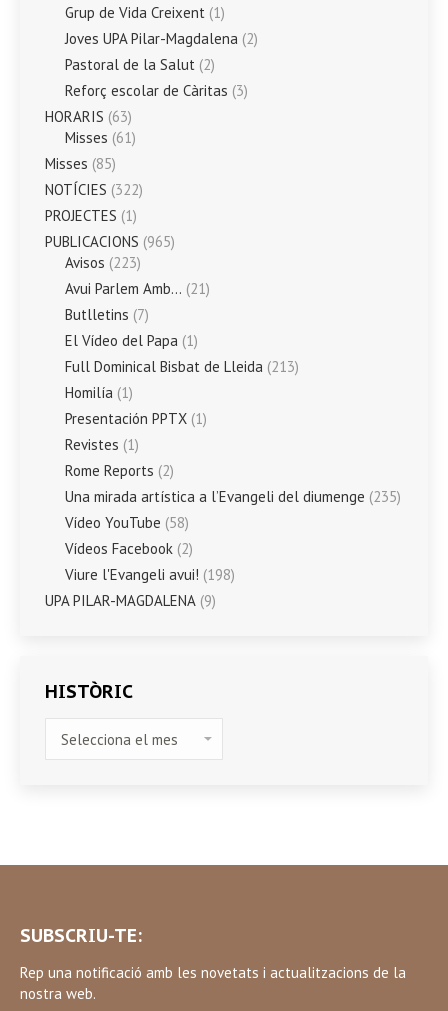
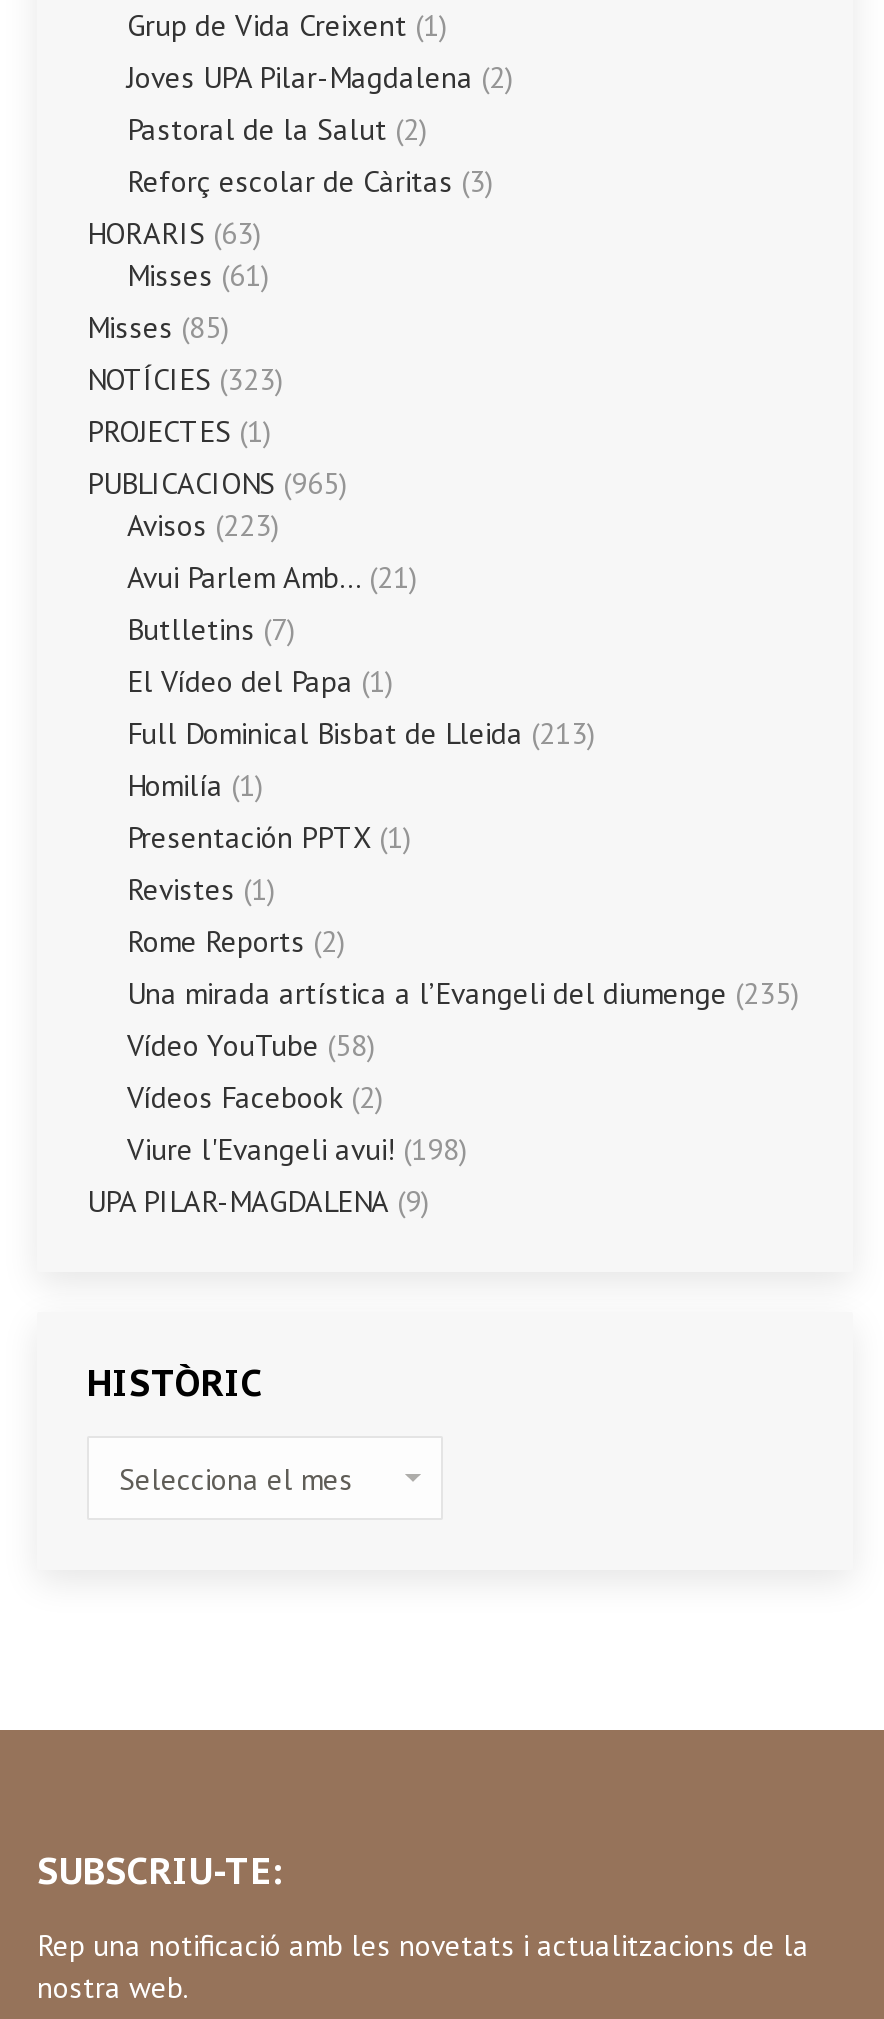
- NOTÍCIES (322)
+ NOTÍCIES (323)
